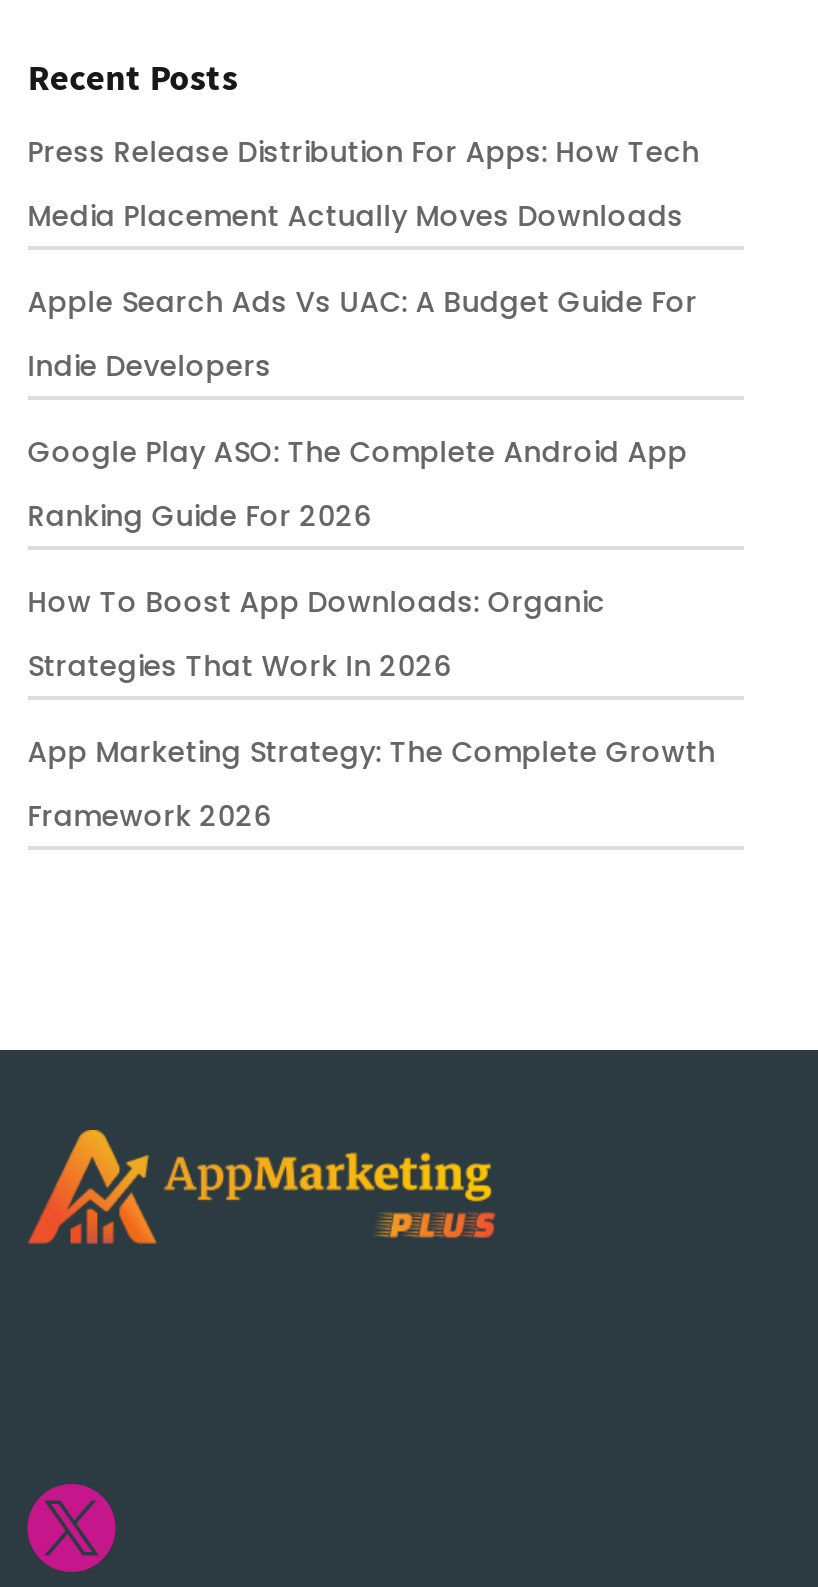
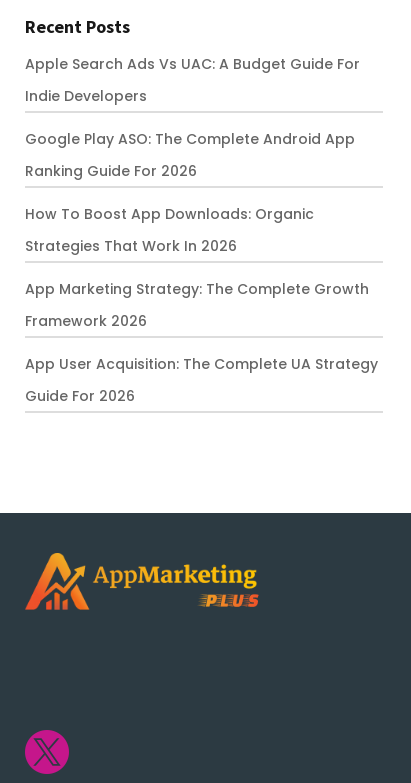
- Press Release Distribution For Apps: How Tech
- Media Placement Actually Moves Downloads

moved up: Apple Search Ads Vs UAC: A Budget Guide For | Indie Developers | Google Play ASO: The Complete Android App | Ranking Guide For 2026 | How To Boost App Downloads: Organic | Strategies That Work In 2026 | App Marketing Strategy: The Complete Growth | Framework 2026

+ App User Acquisition: The Complete UA Strategy
+ Guide For 2026
